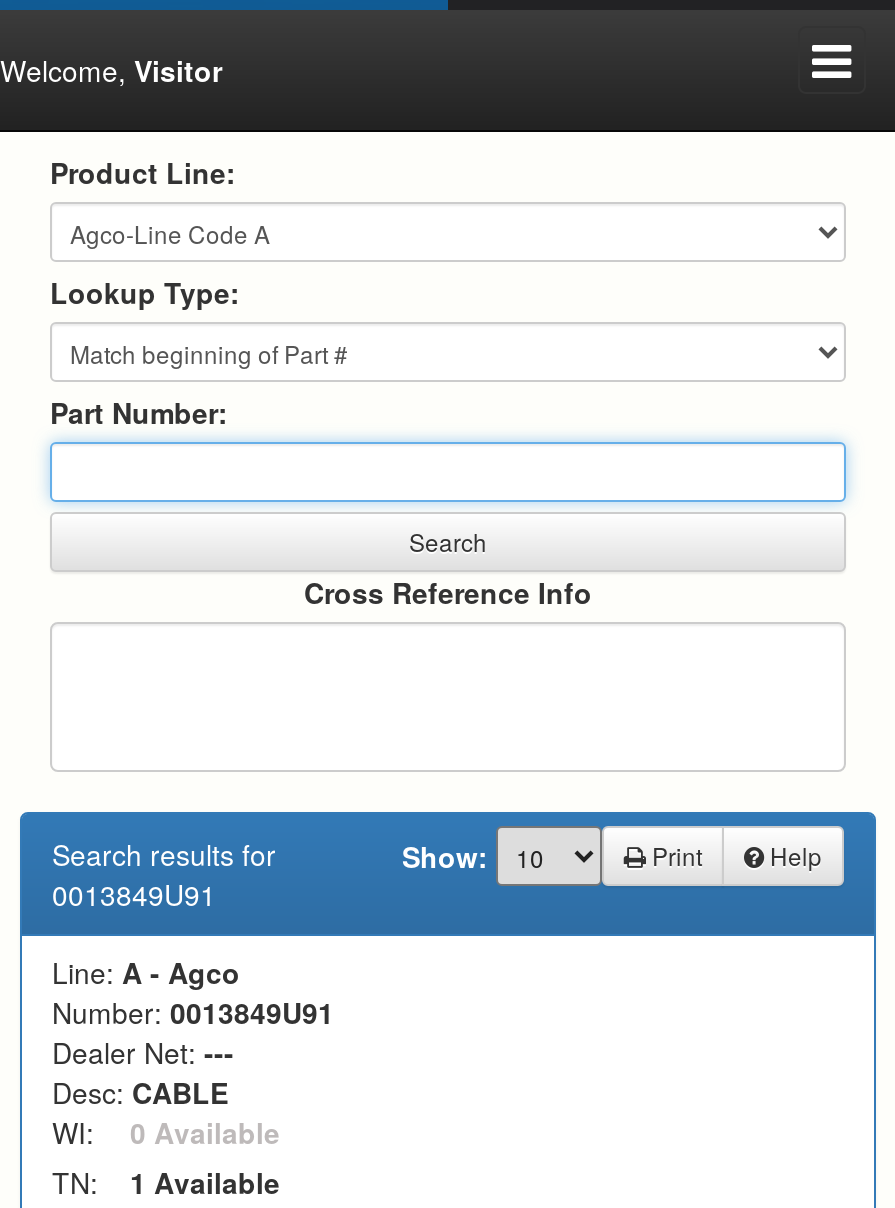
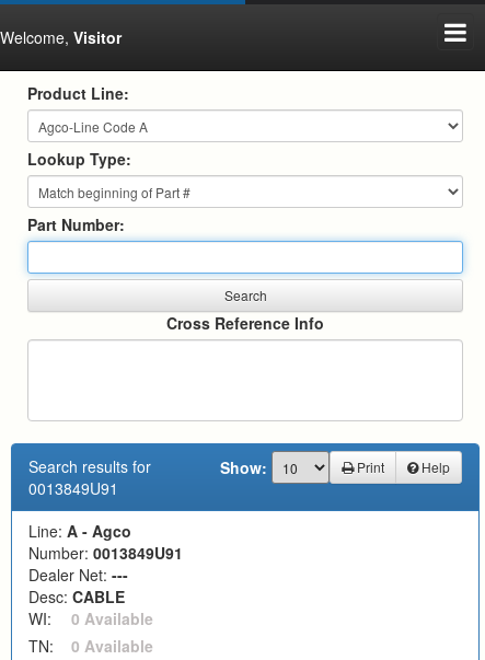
- TN: 1 Available
+ TN: 0 Available
